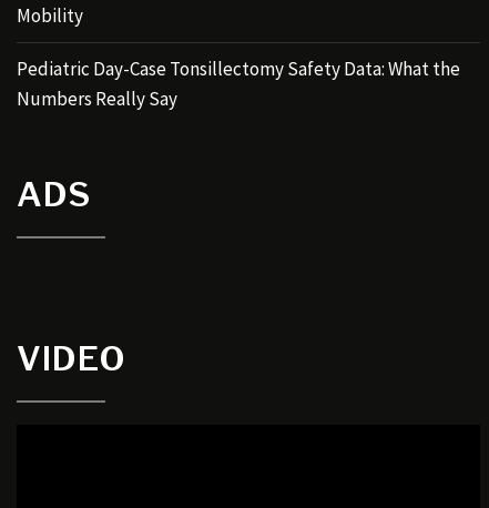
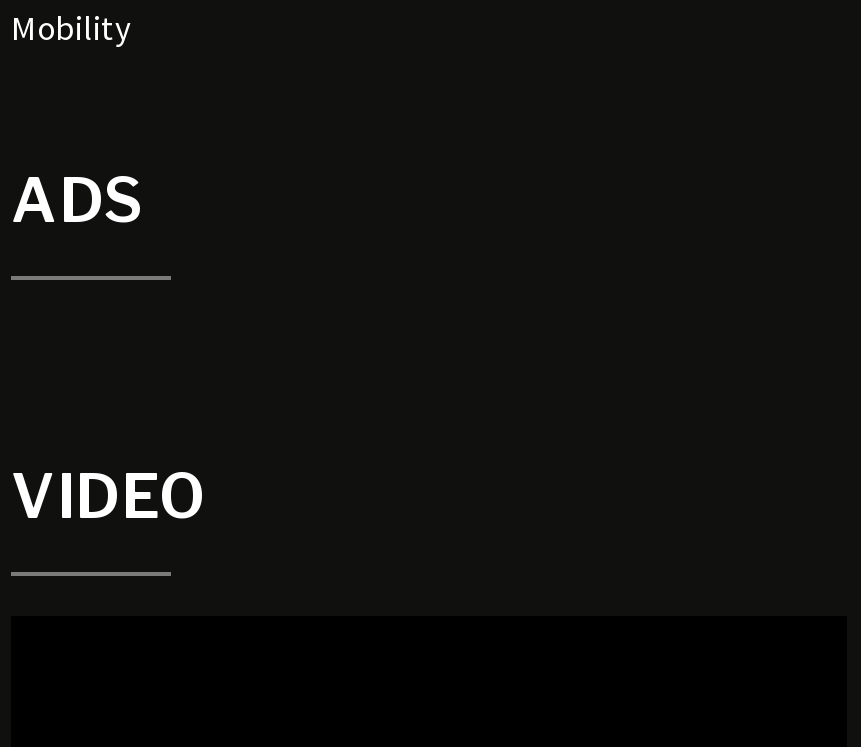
- Pediatric Day-Case Tonsillectomy Safety Data: What the
- Numbers Really Say
